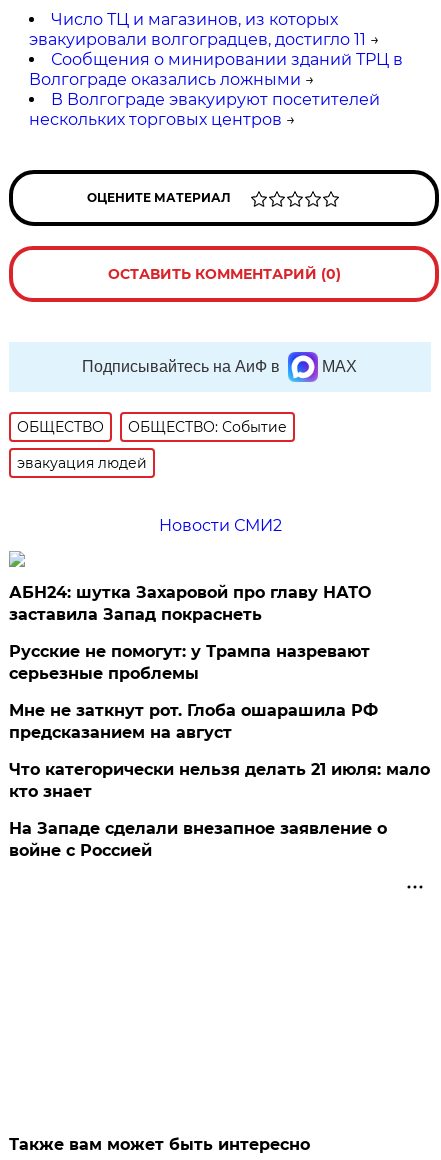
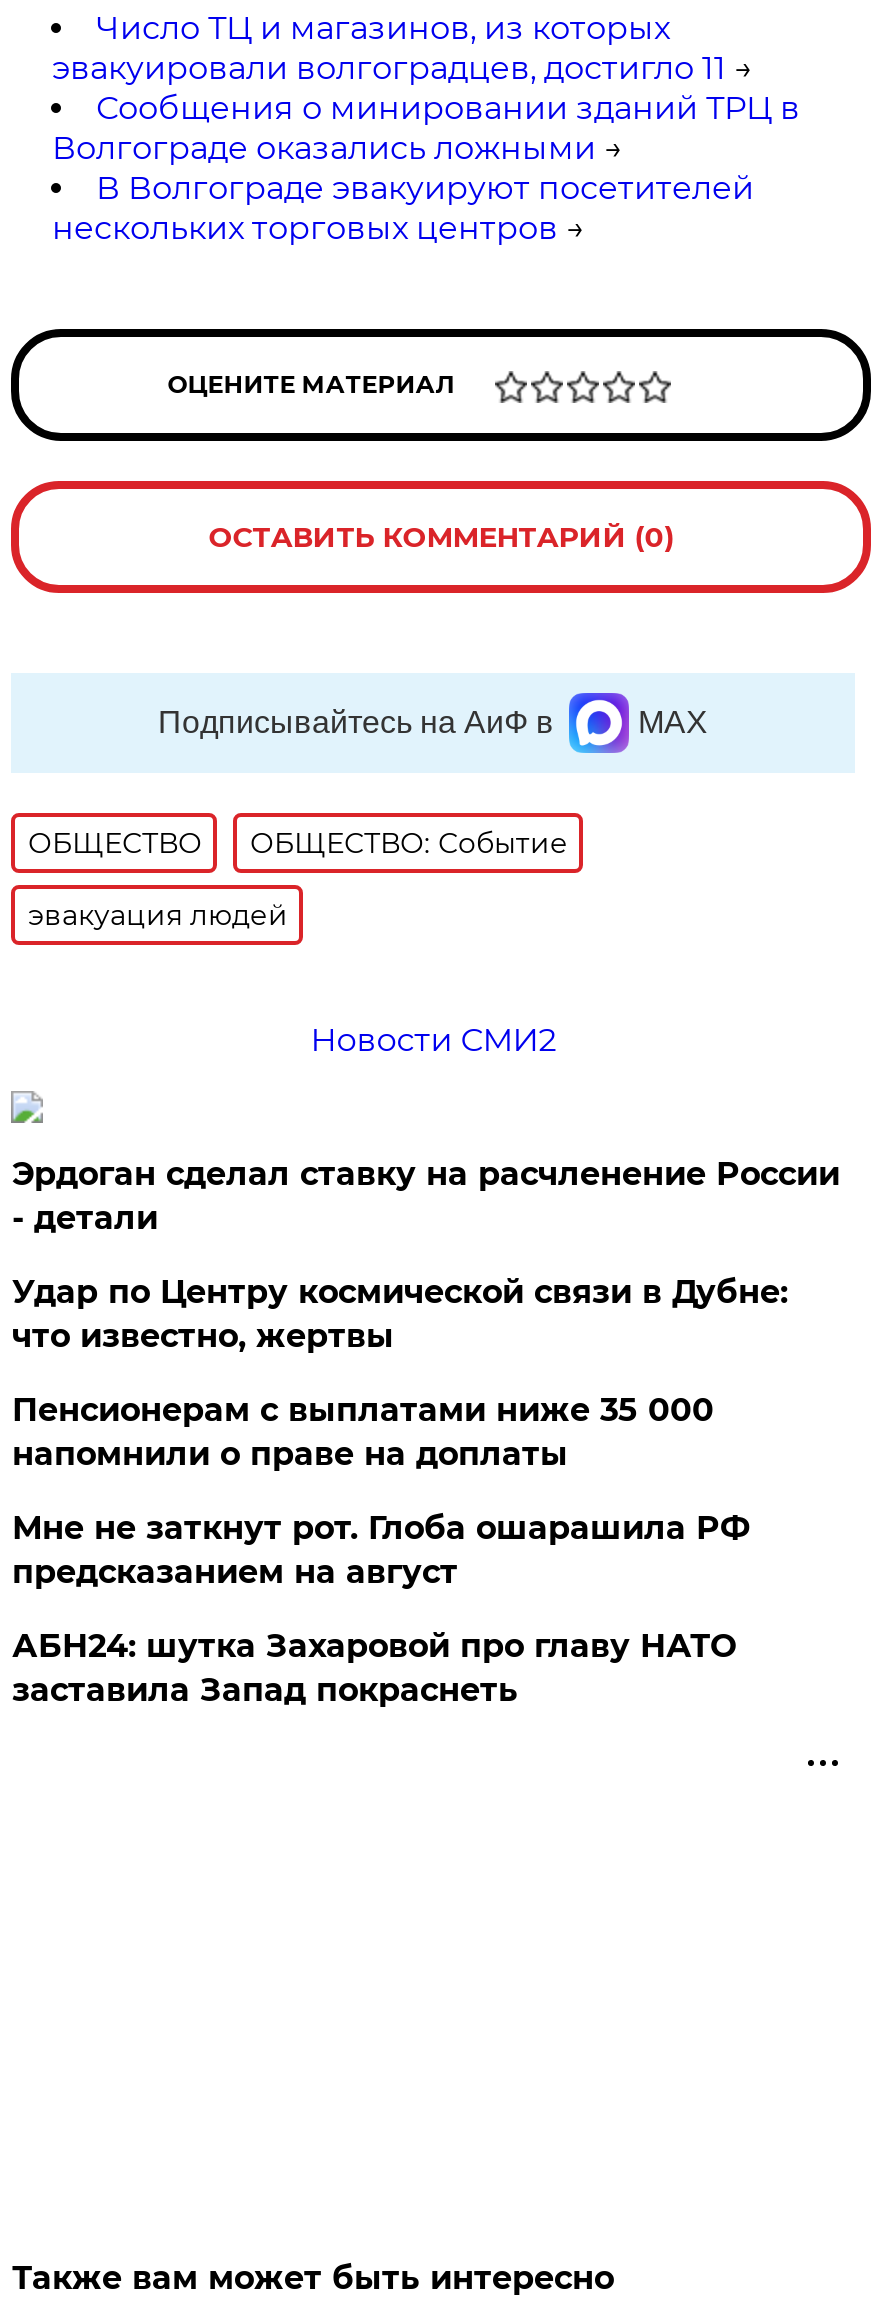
+ Эрдоган сделал ставку на расчленение России
+ - детали
+ Удар по Центру космической связи в Дубне:
+ что известно, жертвы
+ Пенсионерам с выплатами ниже 35 000
+ напомнили о праве на доплаты

moved down: АБН24: шутка Захаровой про главу НАТО | заставила Запад покраснеть

- Русские не помогут: у Трампа назревают
- серьезные проблемы
- Что категорически нельзя делать 21 июля: мало
- кто знает
- На Западе сделали внезапное заявление о
- войне с Россией

moved up: Мне не заткнут рот. Глоба ошарашила РФ | предсказанием на август
